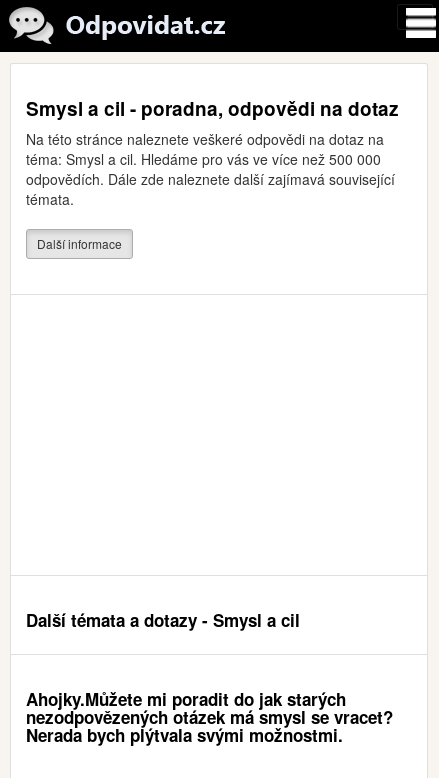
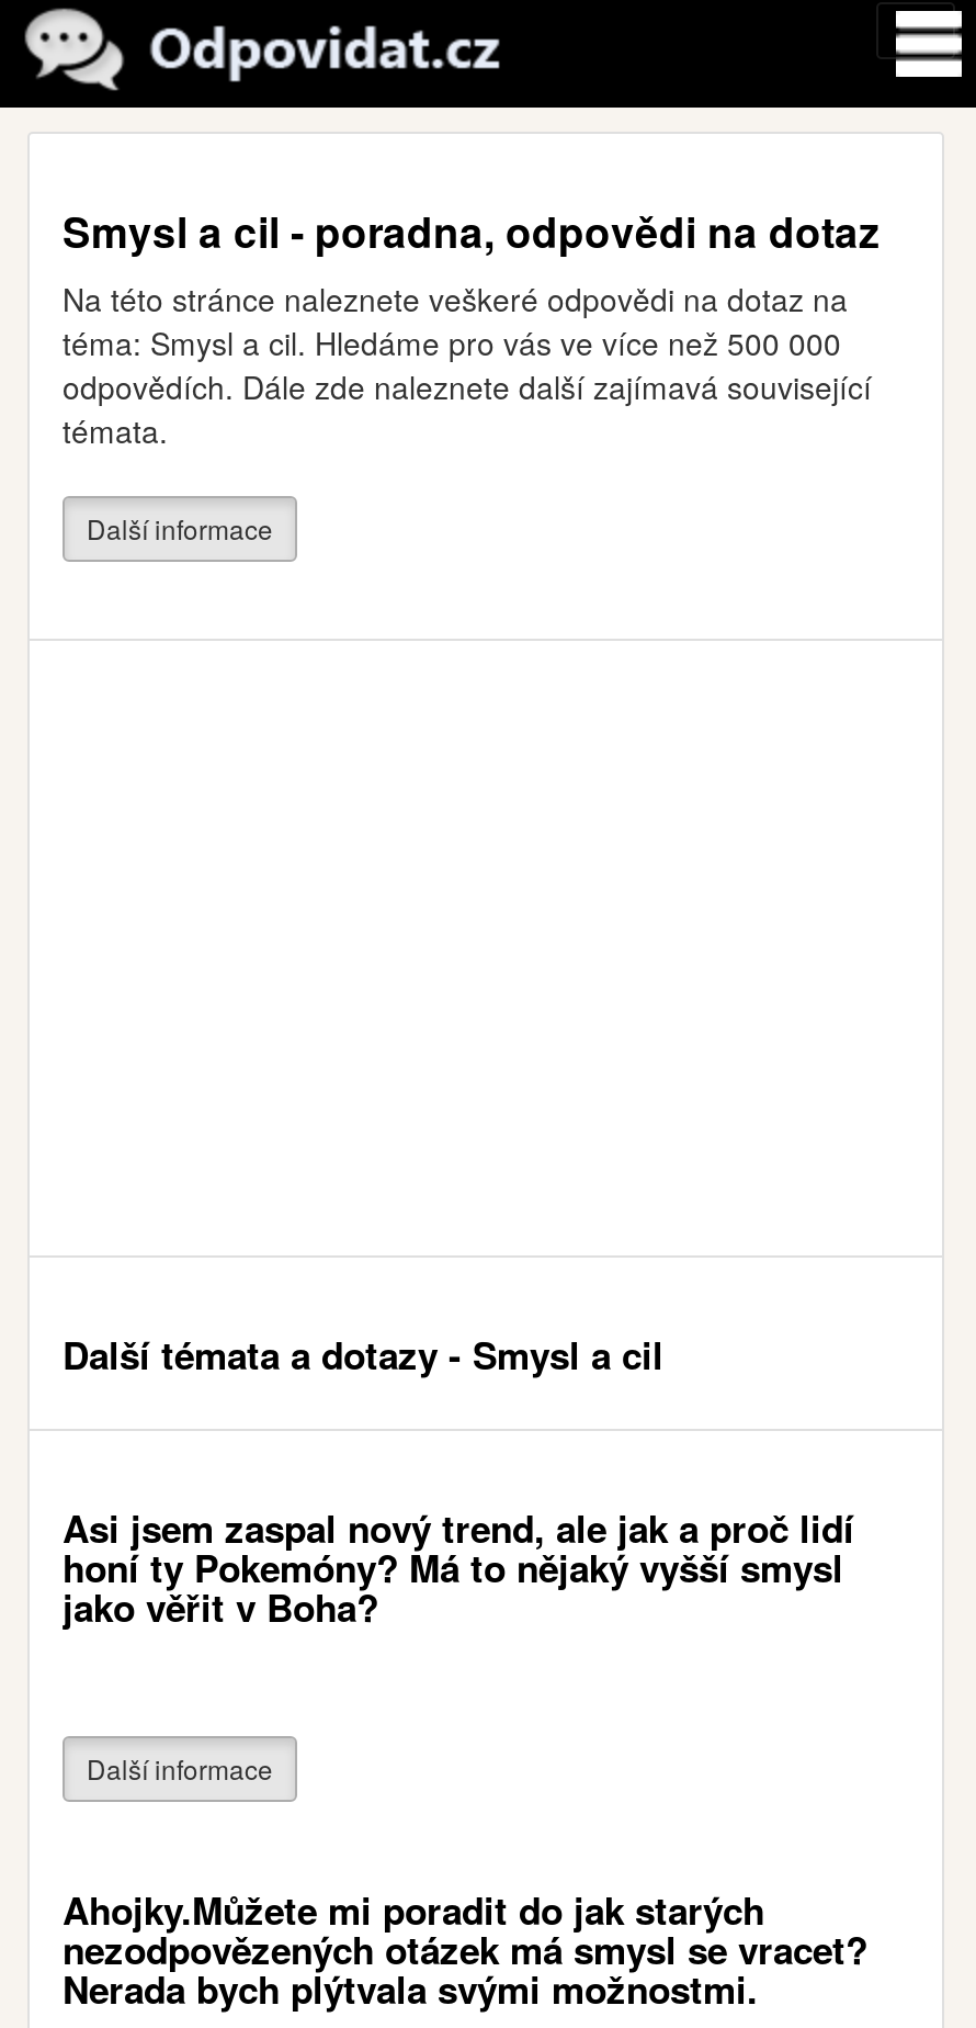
+ Asi jsem zaspal nový trend, ale jak a proč lidí
+ honí ty Pokemóny? Má to nějaký vyšší smysl
+ jako věřit v Boha?
+ Další informace
